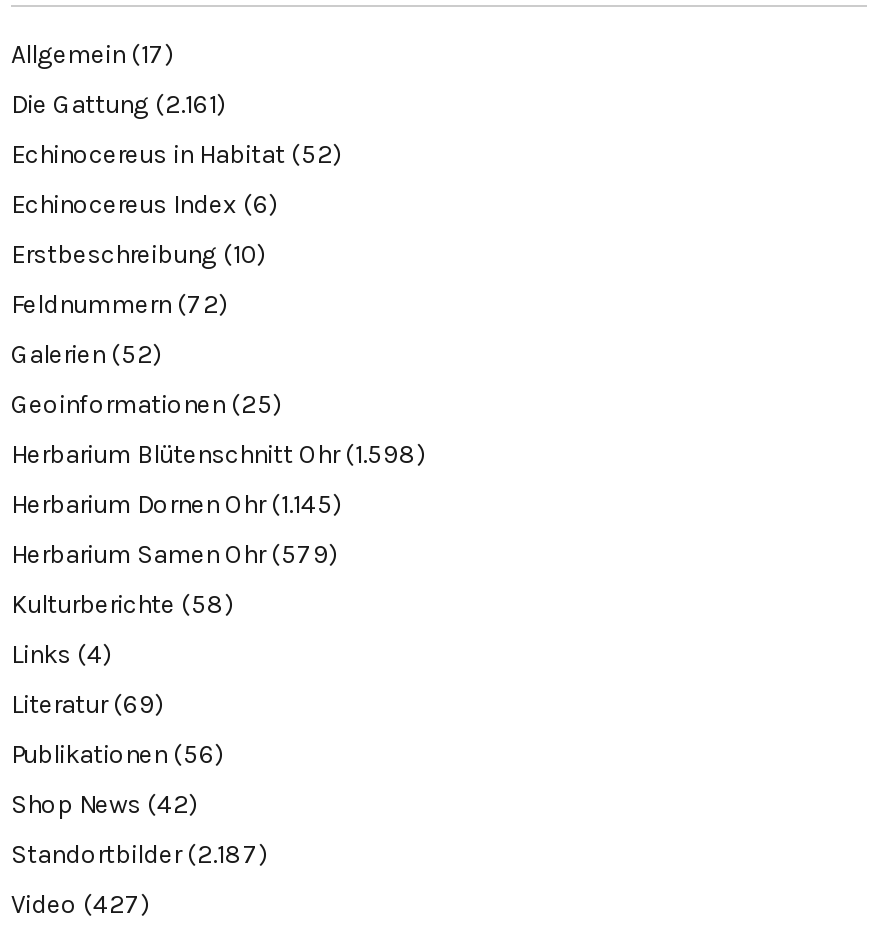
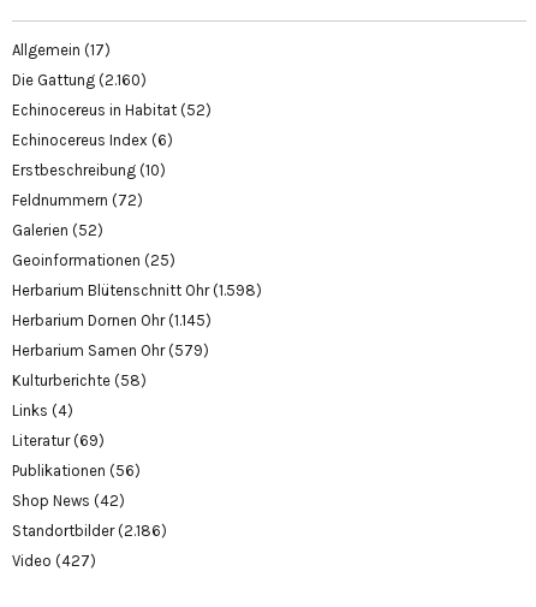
- Die Gattung (2.161)
+ Die Gattung (2.160)

- Standortbilder (2.187)
+ Standortbilder (2.186)
